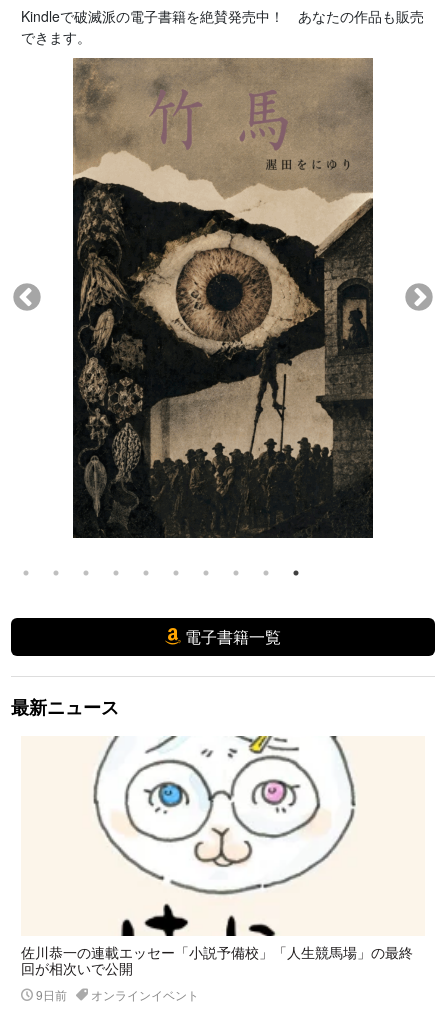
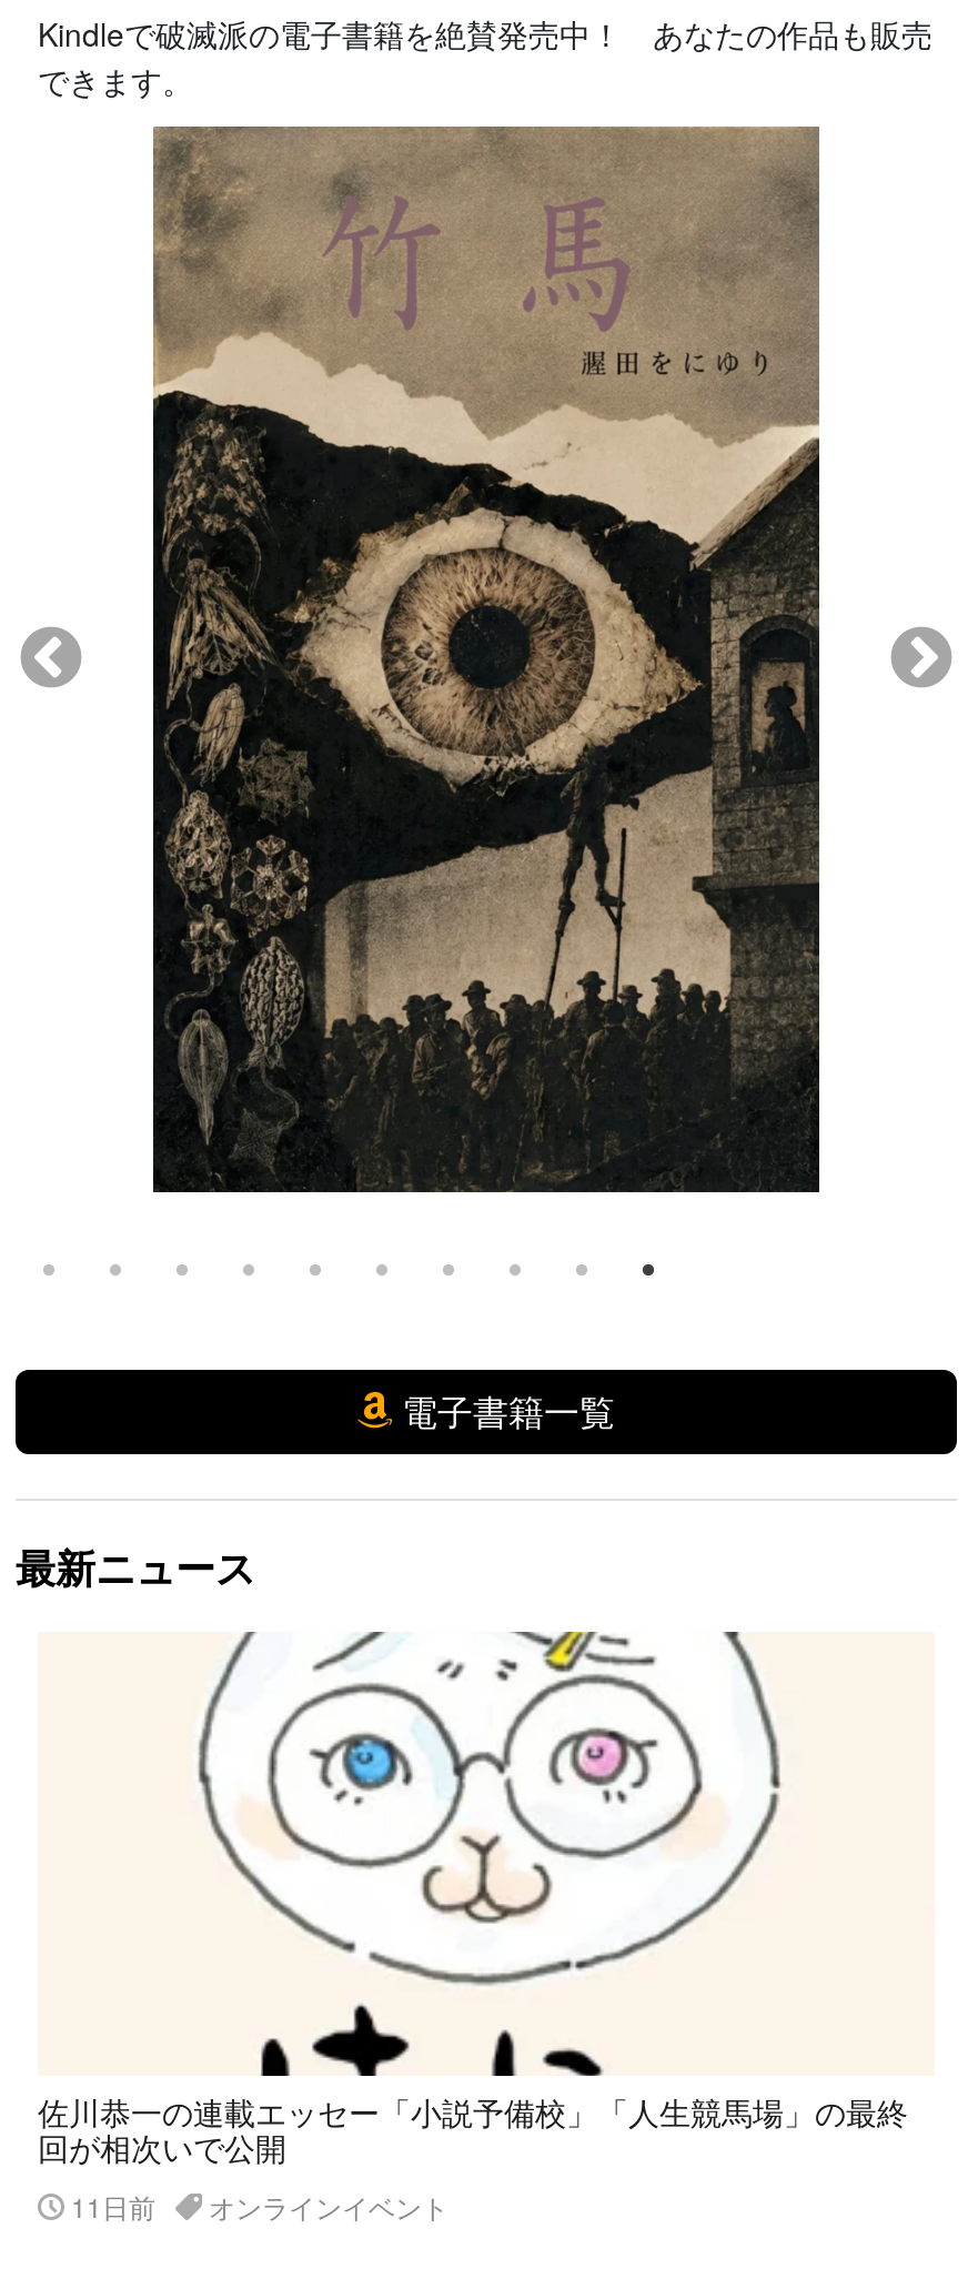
- 9日前 オンラインイベント
+ 11日前 オンラインイベント
